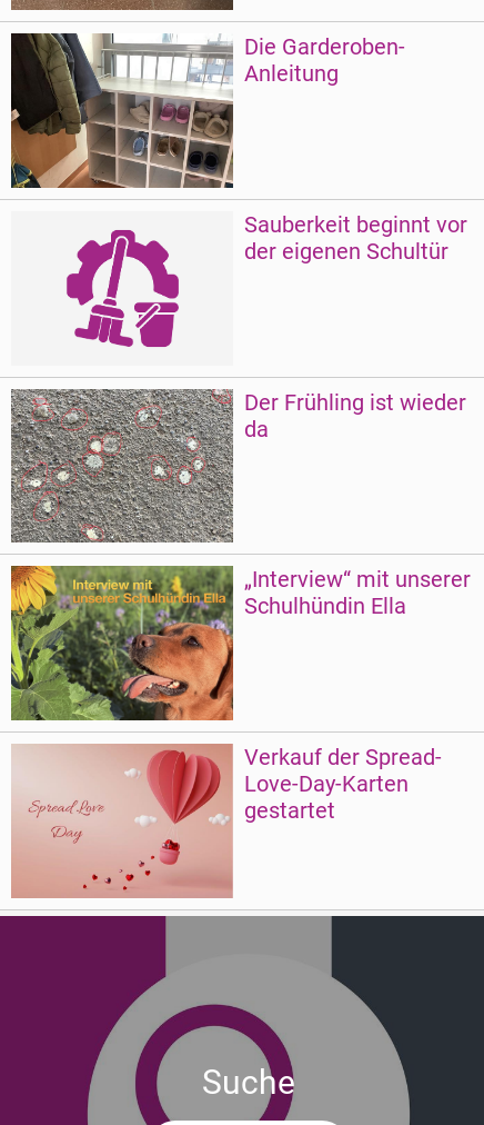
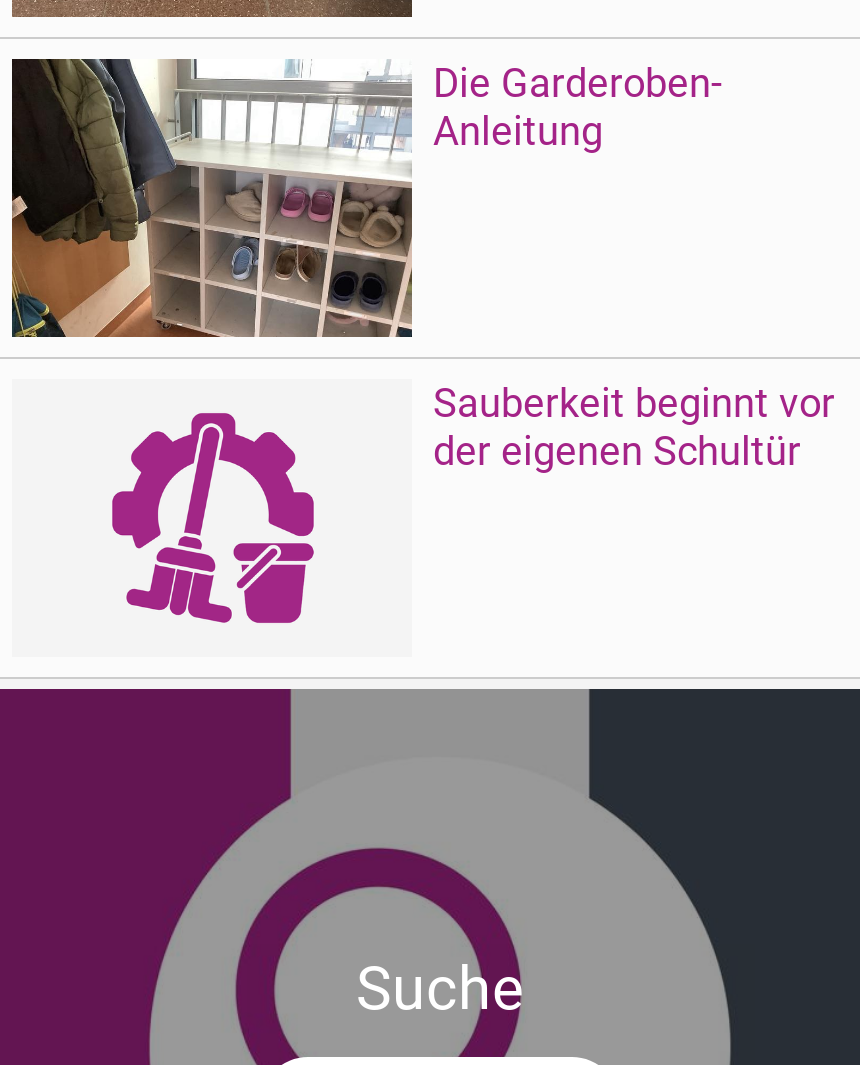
- [image]
- Der Frühling ist wieder
- da

- [image]
- „Interview“ mit unserer
- Schulhündin Ella

- [image]
- Verkauf der Spread-
- Love-Day-Karten
- gestartet
